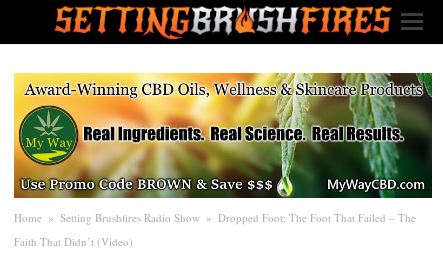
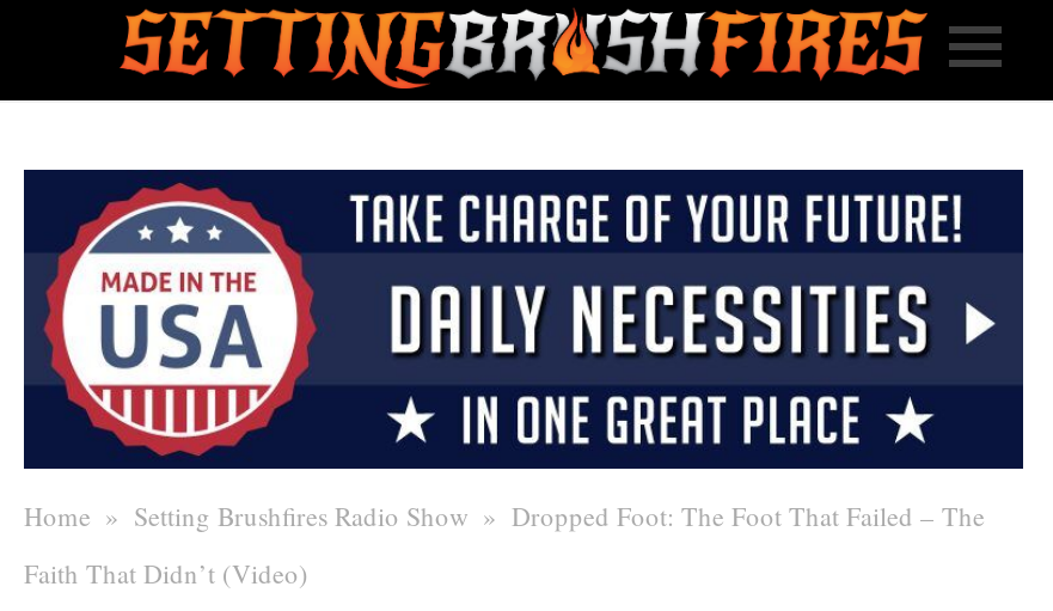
- [image]
+ [image]
